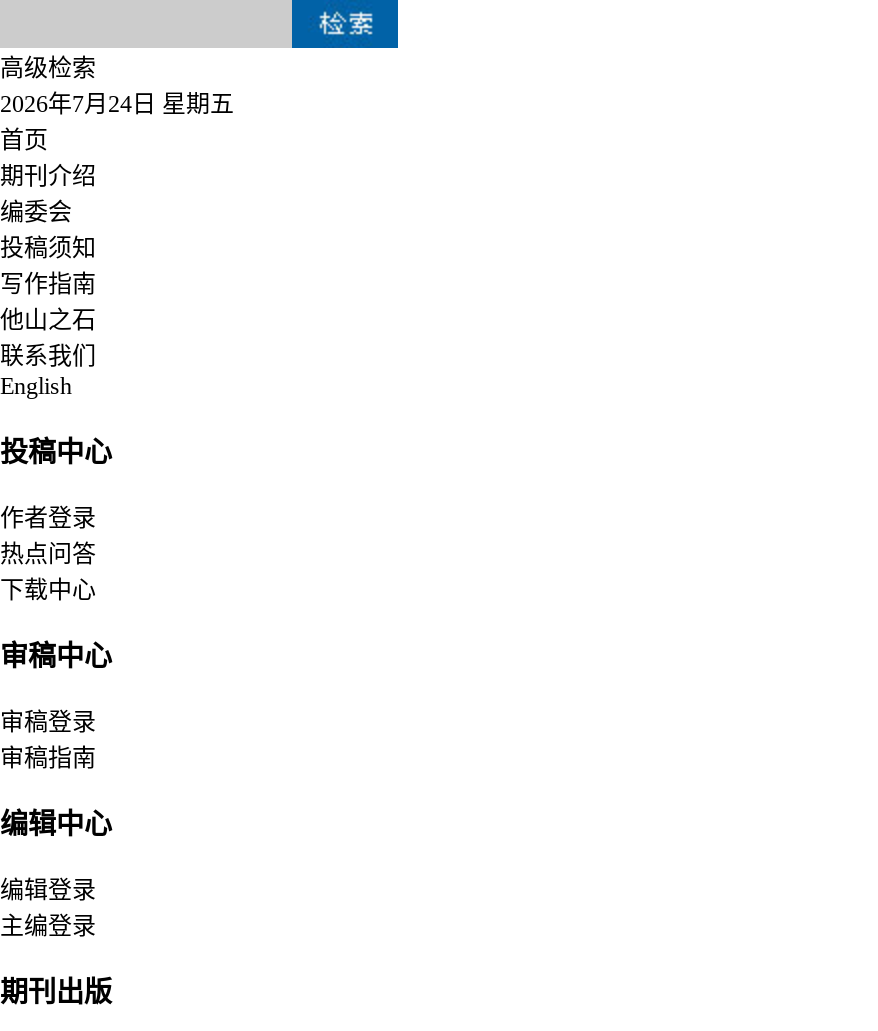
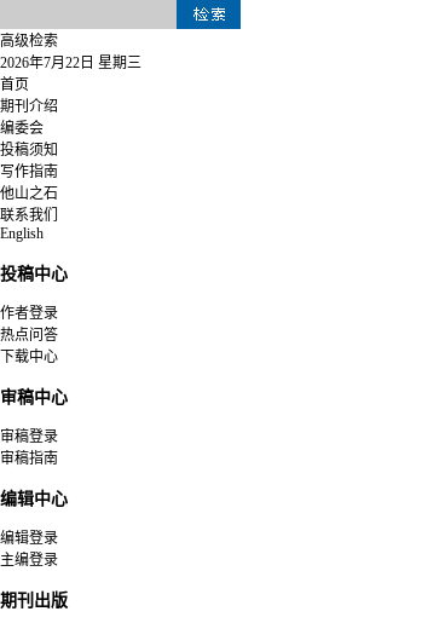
- 2026年7月24日 星期五
+ 2026年7月22日 星期三
